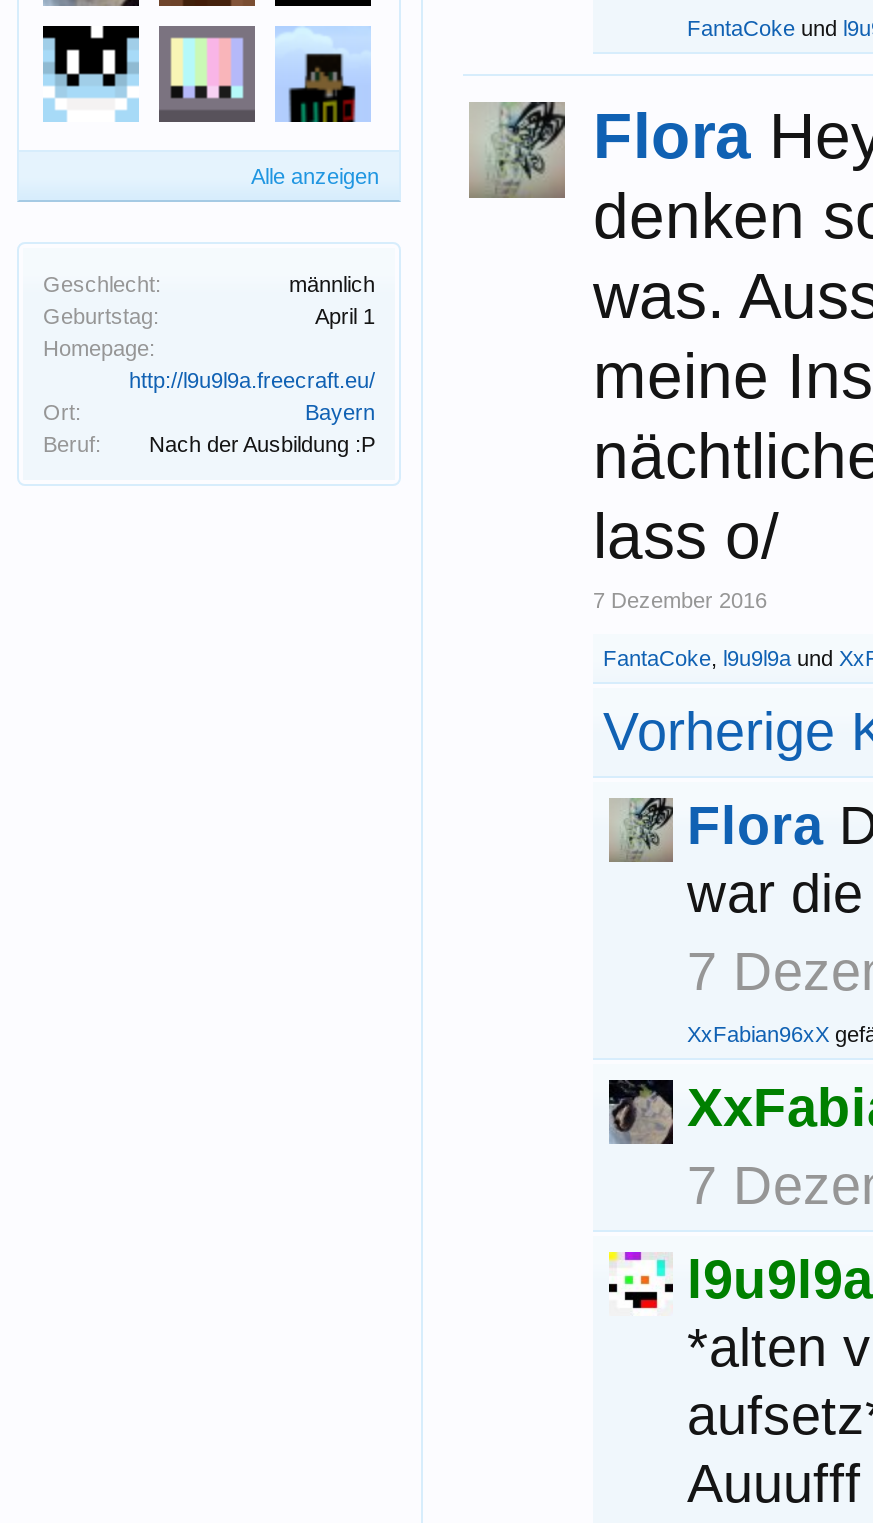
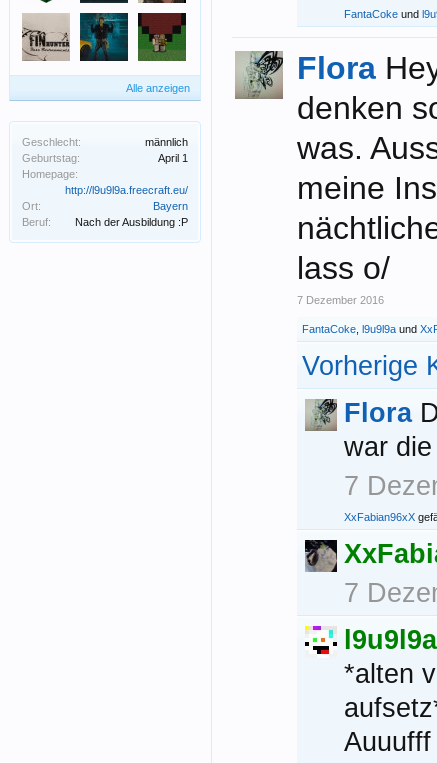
- [image]
+ [image]

- [image]
+ [image]

- [image]
+ [image]
